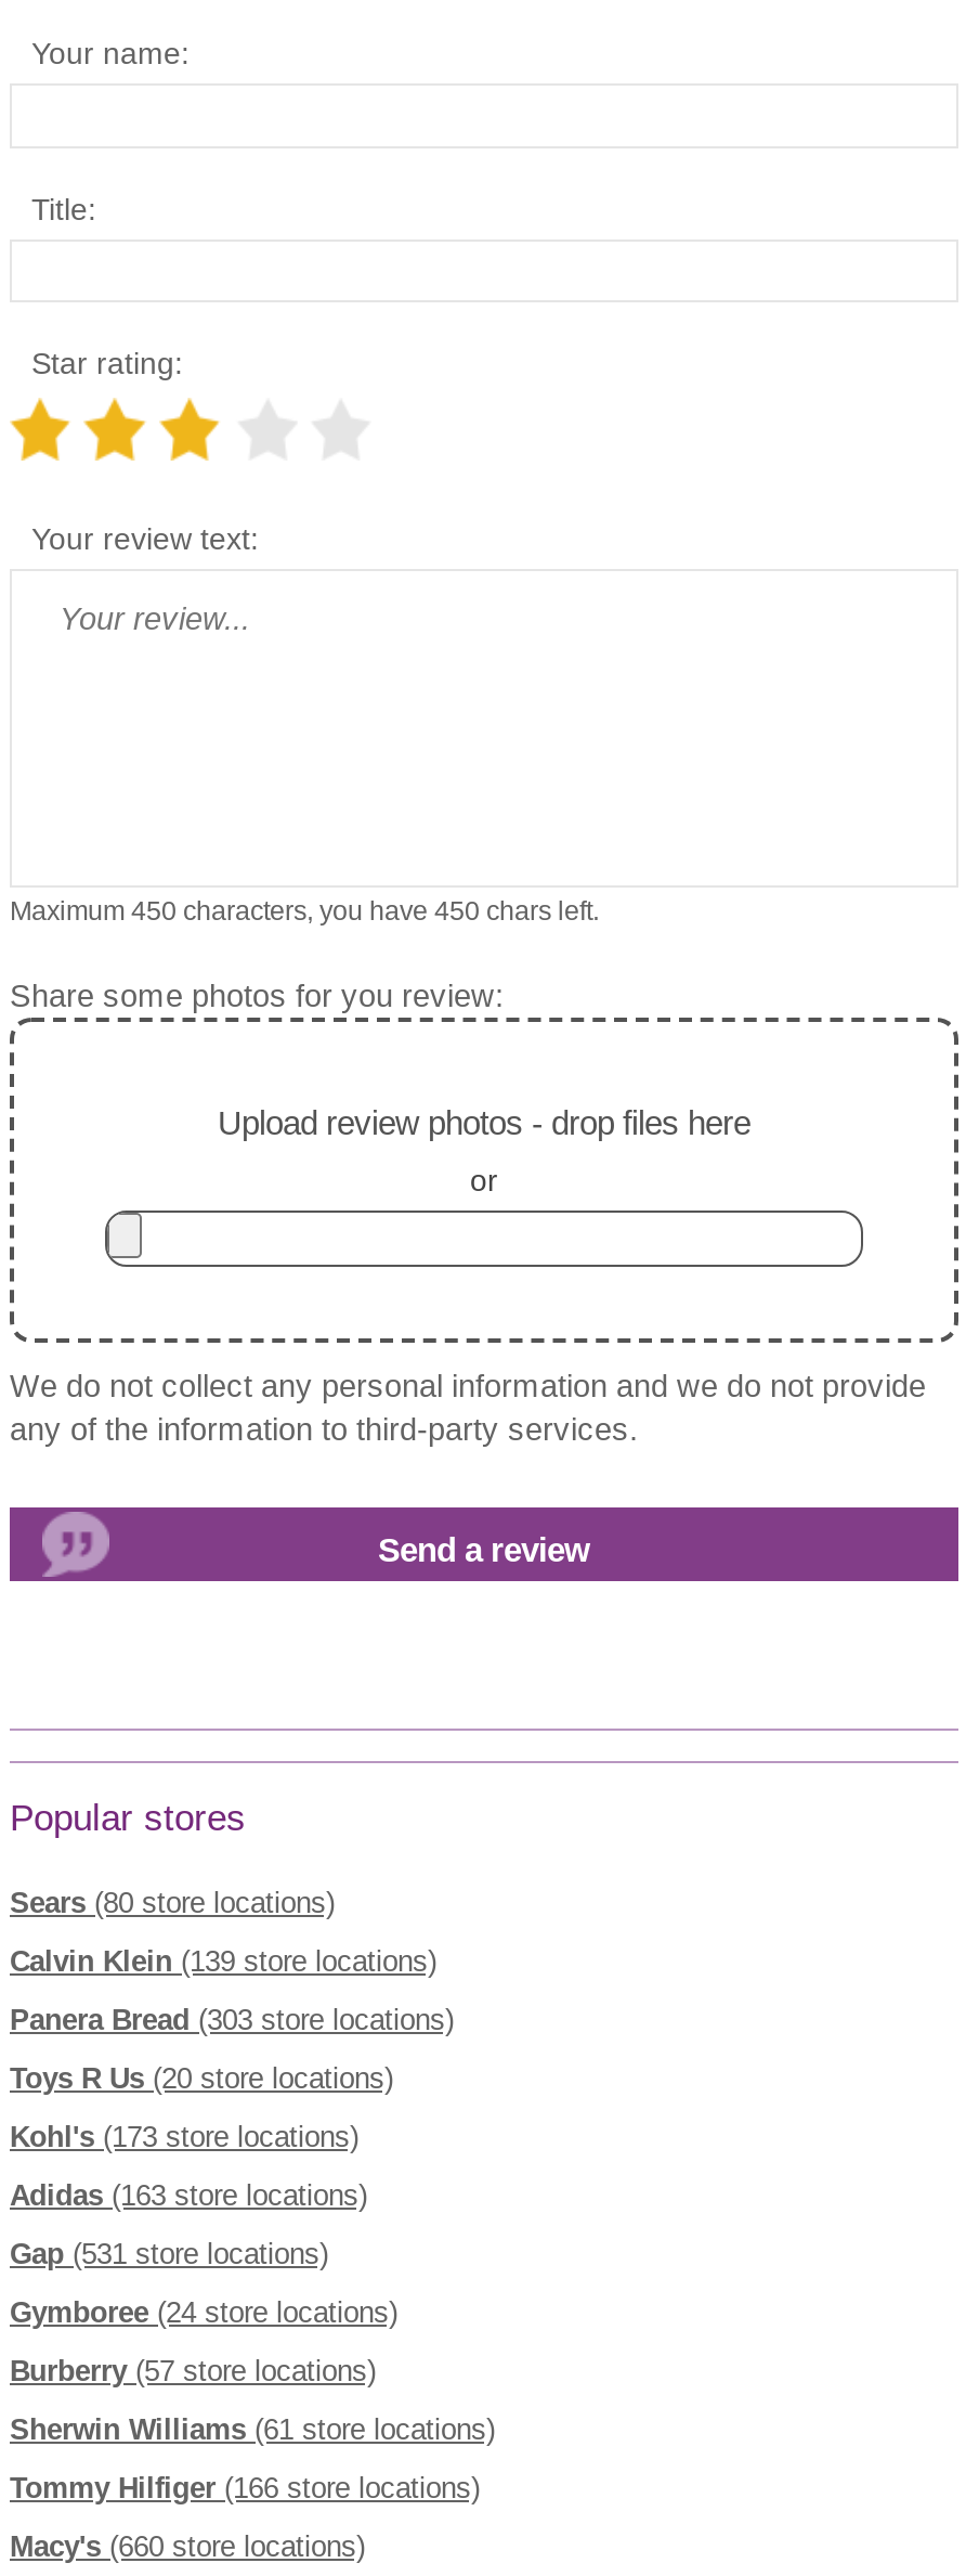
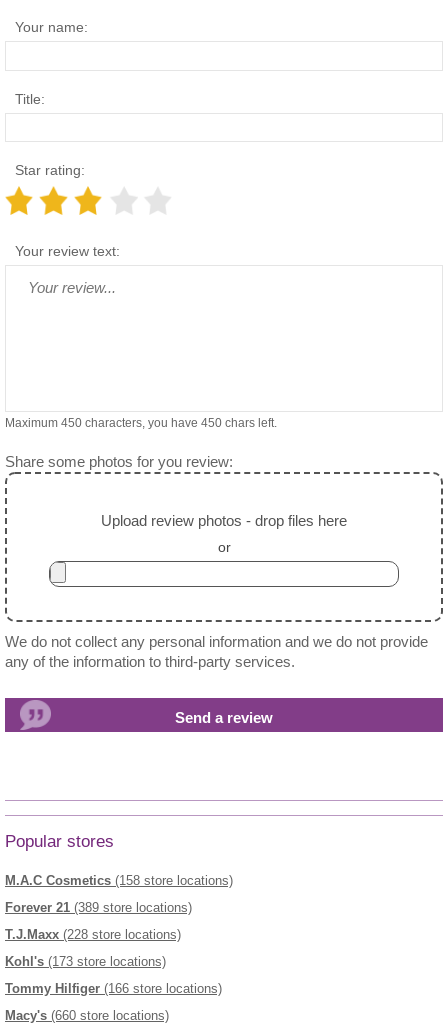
- Sears (80 store locations)
- Calvin Klein (139 store locations)
- Panera Bread (303 store locations)
- Toys R Us (20 store locations)
+ M.A.C Cosmetics (158 store locations)
+ Forever 21 (389 store locations)
+ T.J.Maxx (228 store locations)

- Adidas (163 store locations)
- Gap (531 store locations)
- Gymboree (24 store locations)
- Burberry (57 store locations)
- Sherwin Williams (61 store locations)
